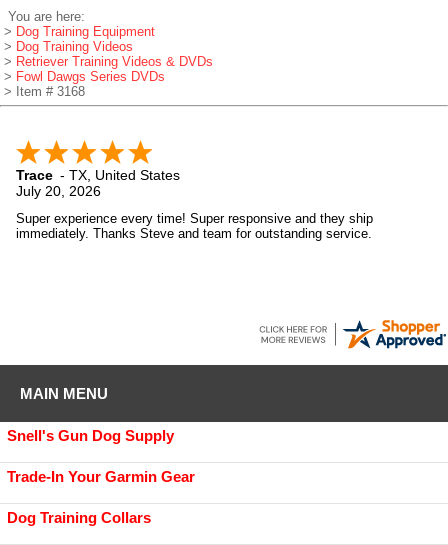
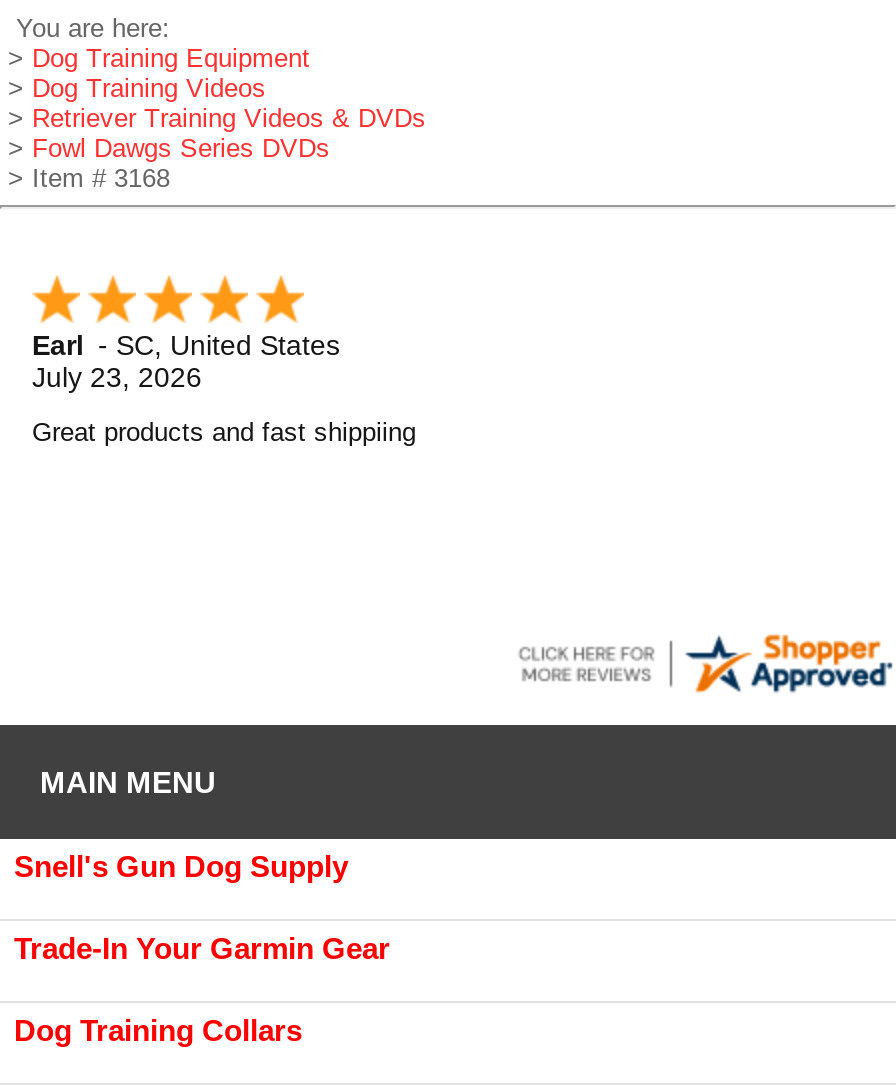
- Trace - TX, United States
- July 20, 2026
+ Earl - SC, United States
+ July 23, 2026

- Super experience every time! Super responsive and they ship
- immediately. Thanks Steve and team for outstanding service.
+ Great products and fast shippiing
